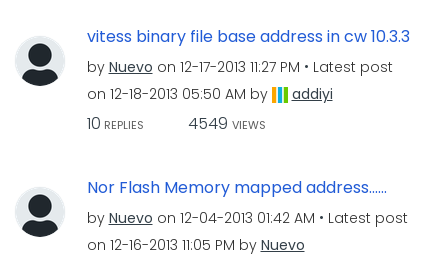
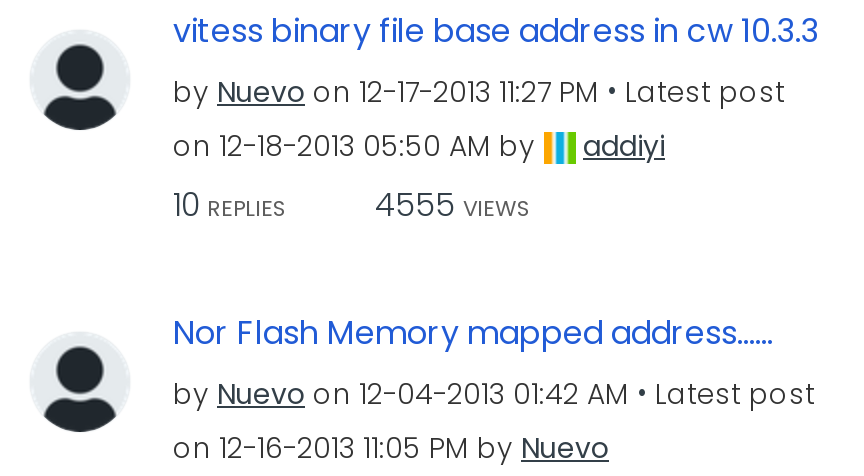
- 10 REPLIES 4549 VIEWS
+ 10 REPLIES 4555 VIEWS
